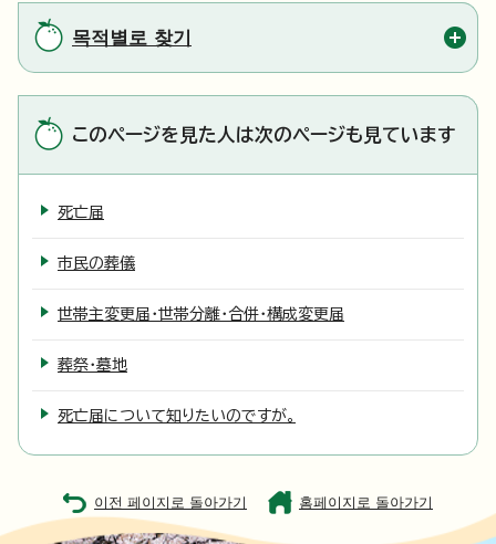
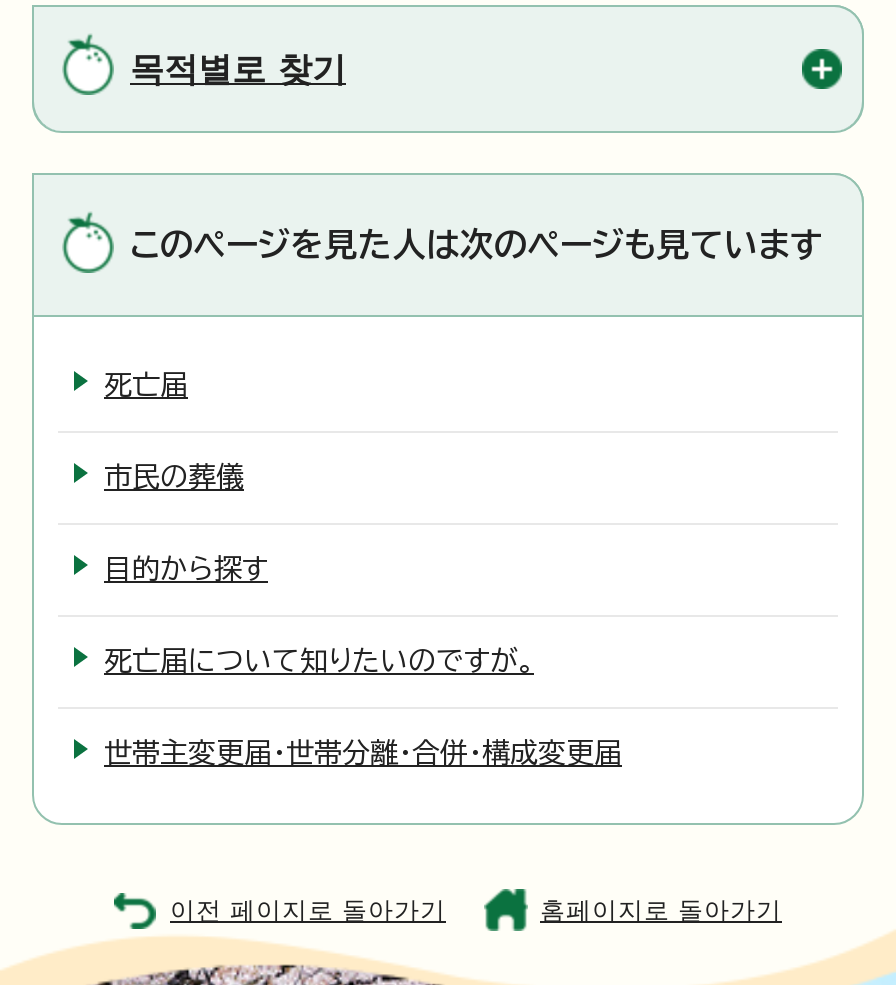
+ 目的から探す

moved down: 世帯主変更届・世帯分離・合併・構成変更届

- 葬祭・墓地

moved up: 死亡届について知りたいのですが。
